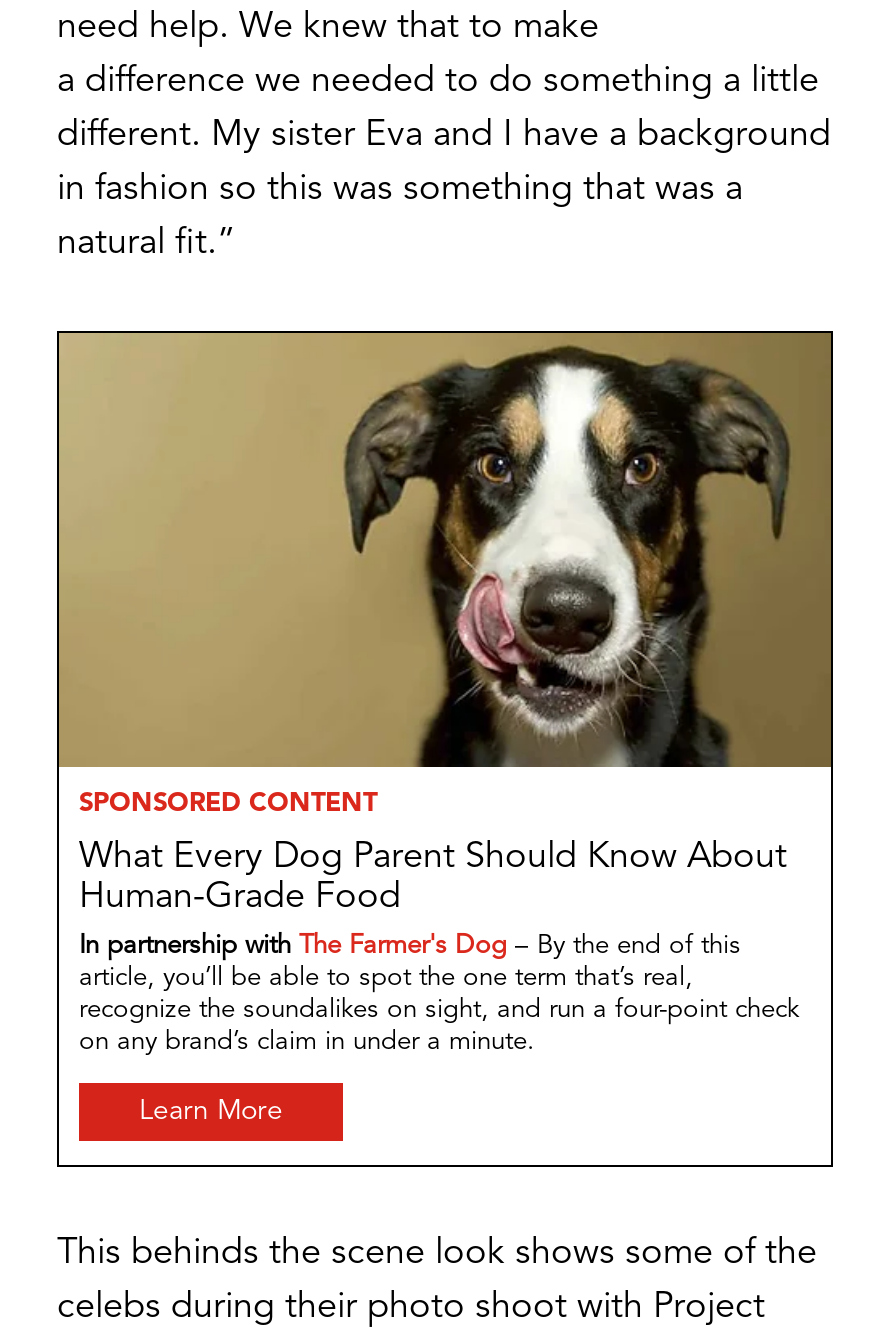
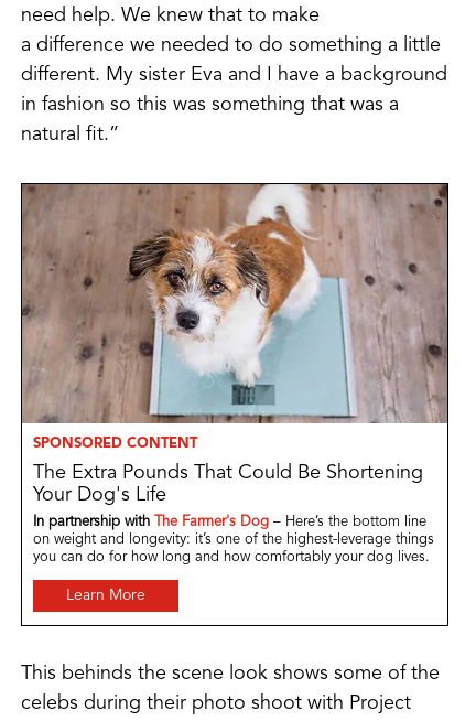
- [image]
- What Every Dog Parent Should Know About
- Human-Grade Food
+ [image]
+ The Extra Pounds That Could Be Shortening
+ Your Dog's Life

- In partnership with The Farmer's Dog – By the end of this
- article, you’ll be able to spot the one term that’s real,
- recognize the soundalikes on sight, and run a four-point check
- on any brand’s claim in under a minute.
+ In partnership with The Farmer's Dog – Here’s the bottom line
+ on weight and longevity: it’s one of the highest-leverage things
+ you can do for how long and how comfortably your dog lives.
